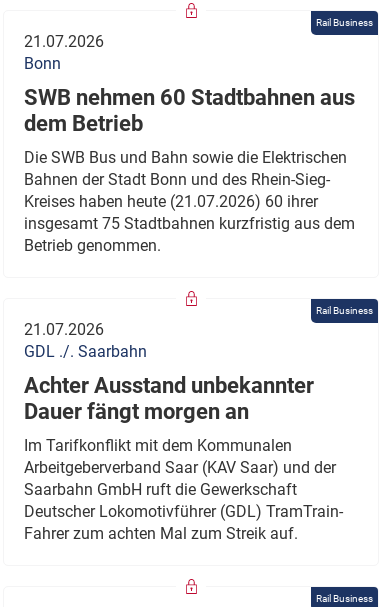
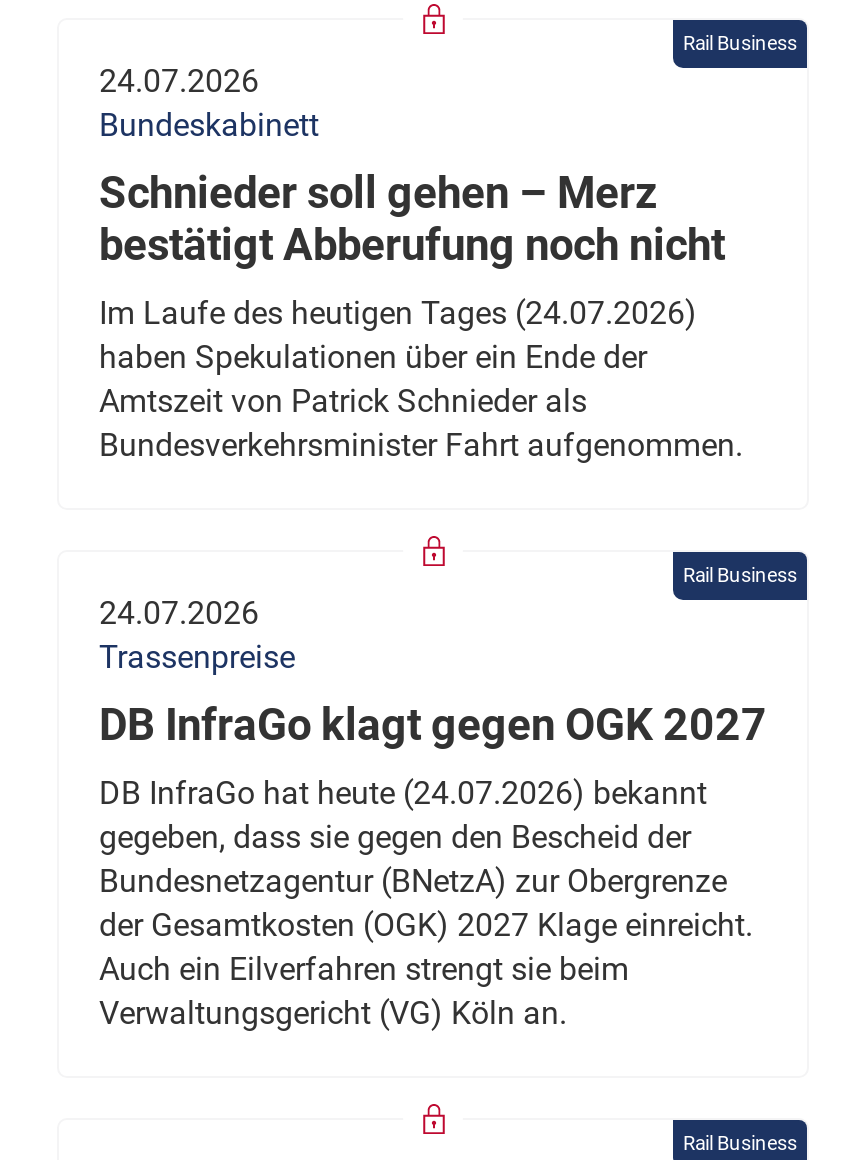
- 21.07.2026
- Bonn
+ 24.07.2026
+ Bundeskabinett

- SWB nehmen 60 Stadtbahnen aus
- dem Betrieb
+ Schnieder soll gehen – Merz
+ bestätigt Abberufung noch nicht

- Die SWB Bus und Bahn sowie die Elektrischen
- Bahnen der Stadt Bonn und des Rhein-Sieg-
- Kreises haben heute (21.07.2026) 60 ihrer
- insgesamt 75 Stadtbahnen kurzfristig aus dem
- Betrieb genommen.
+ Im Laufe des heutigen Tages (24.07.2026)
+ haben Spekulationen über ein Ende der
+ Amtszeit von Patrick Schnieder als
+ Bundesverkehrsminister Fahrt aufgenommen.

- 21.07.2026
- GDL ./. Saarbahn
+ 24.07.2026
+ Trassenpreise

- Achter Ausstand unbekannter
- Dauer fängt morgen an
+ DB InfraGo klagt gegen OGK 2027

- Im Tarifkonflikt mit dem Kommunalen
- Arbeitgeberverband Saar (KAV Saar) und der
- Saarbahn GmbH ruft die Gewerkschaft
- Deutscher Lokomotivführer (GDL) TramTrain-
- Fahrer zum achten Mal zum Streik auf.
+ DB InfraGo hat heute (24.07.2026) bekannt
+ gegeben, dass sie gegen den Bescheid der
+ Bundesnetzagentur (BNetzA) zur Obergrenze
+ der Gesamtkosten (OGK) 2027 Klage einreicht.
+ Auch ein Eilverfahren strengt sie beim
+ Verwaltungsgericht (VG) Köln an.
